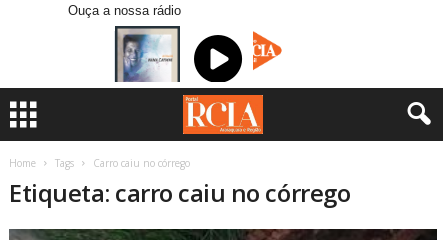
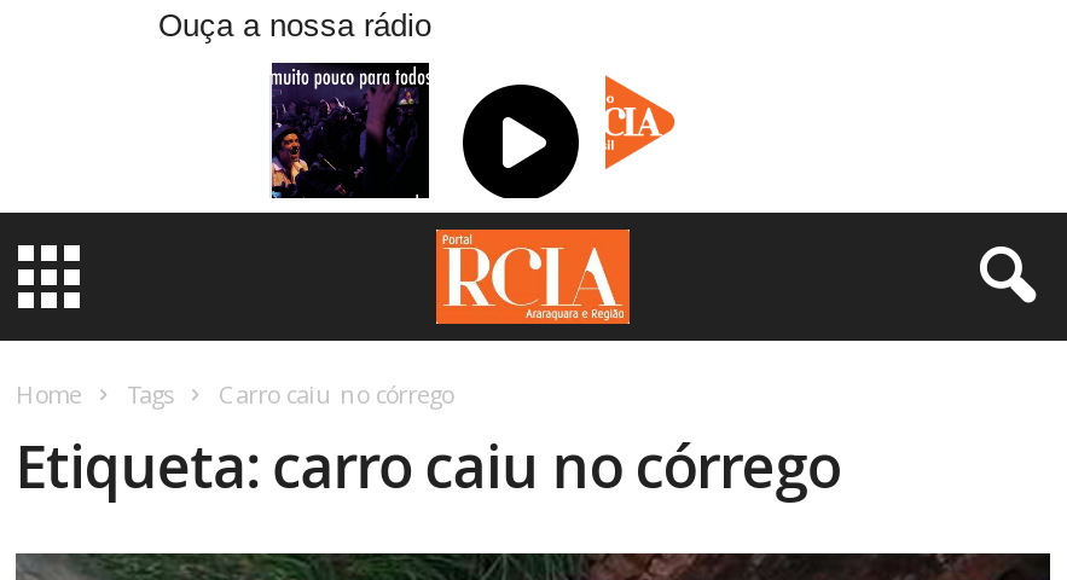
- [image]
+ [image]
